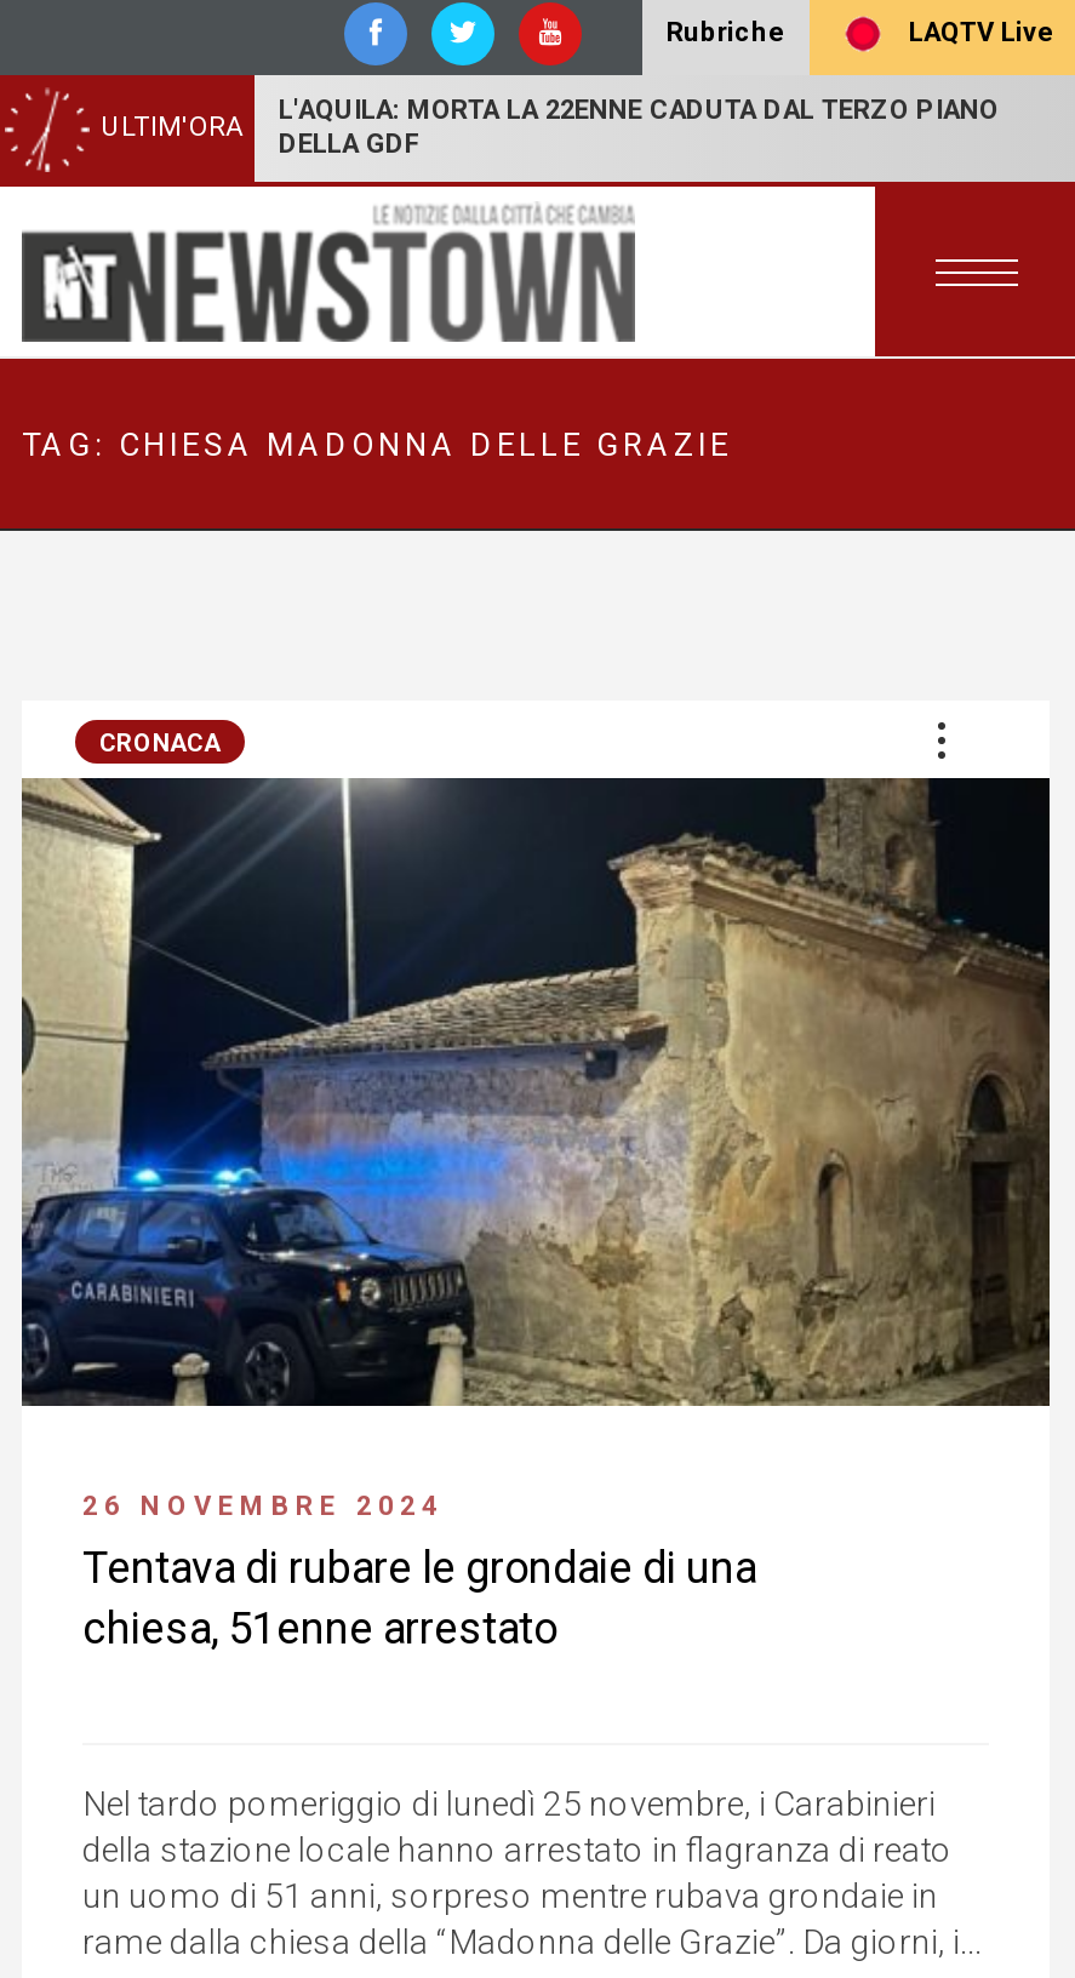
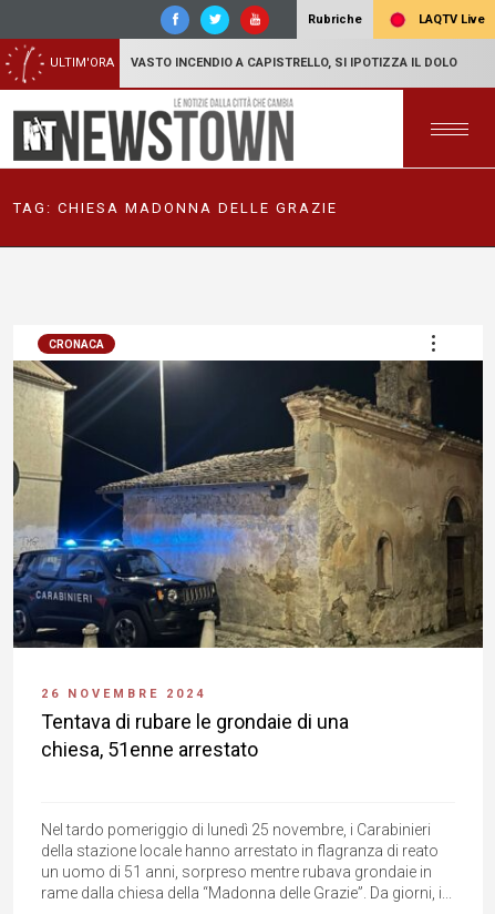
- L'AQUILA: MORTA LA 22ENNE CADUTA DAL TERZO PIANO
- DELLA GDF
+ VASTO INCENDIO A CAPISTRELLO, SI IPOTIZZA IL DOLO
